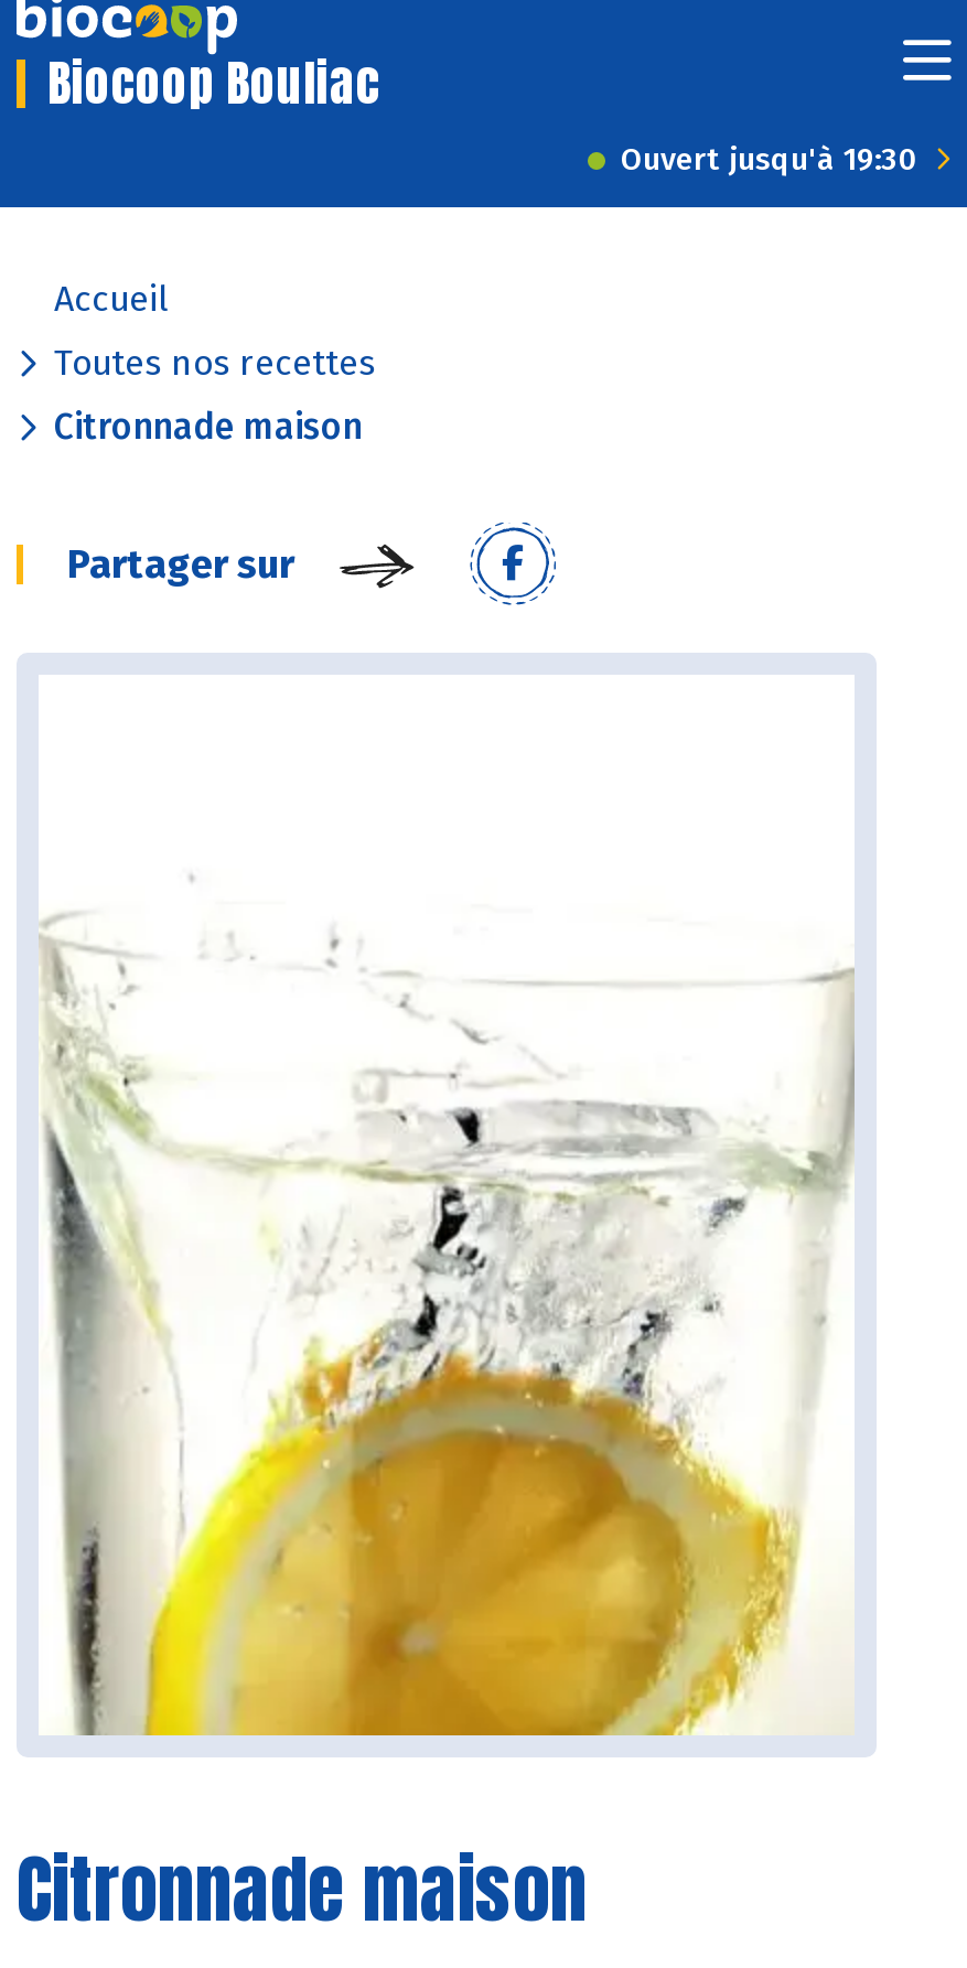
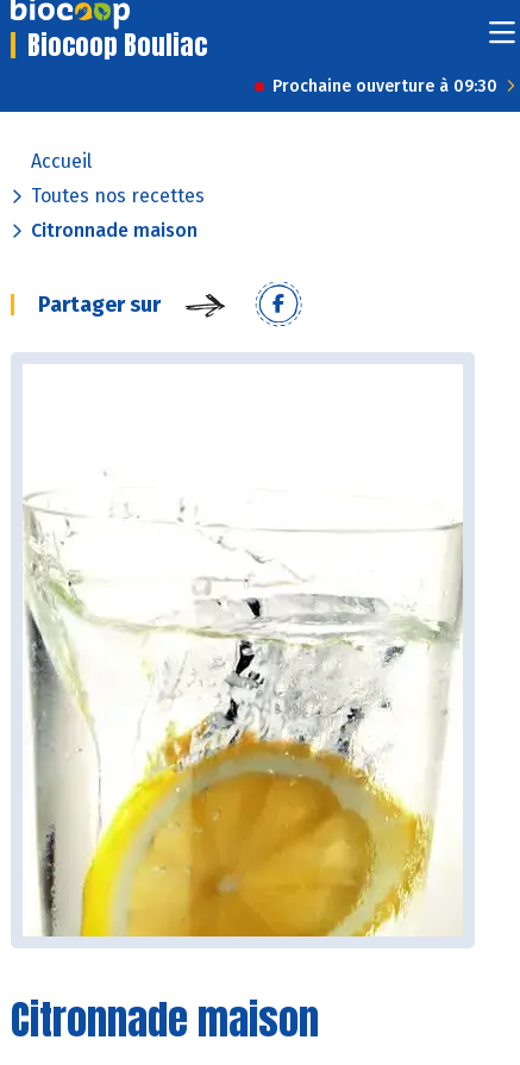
- Ouvert jusqu'à 19:30
+ Prochaine ouverture à 09:30
